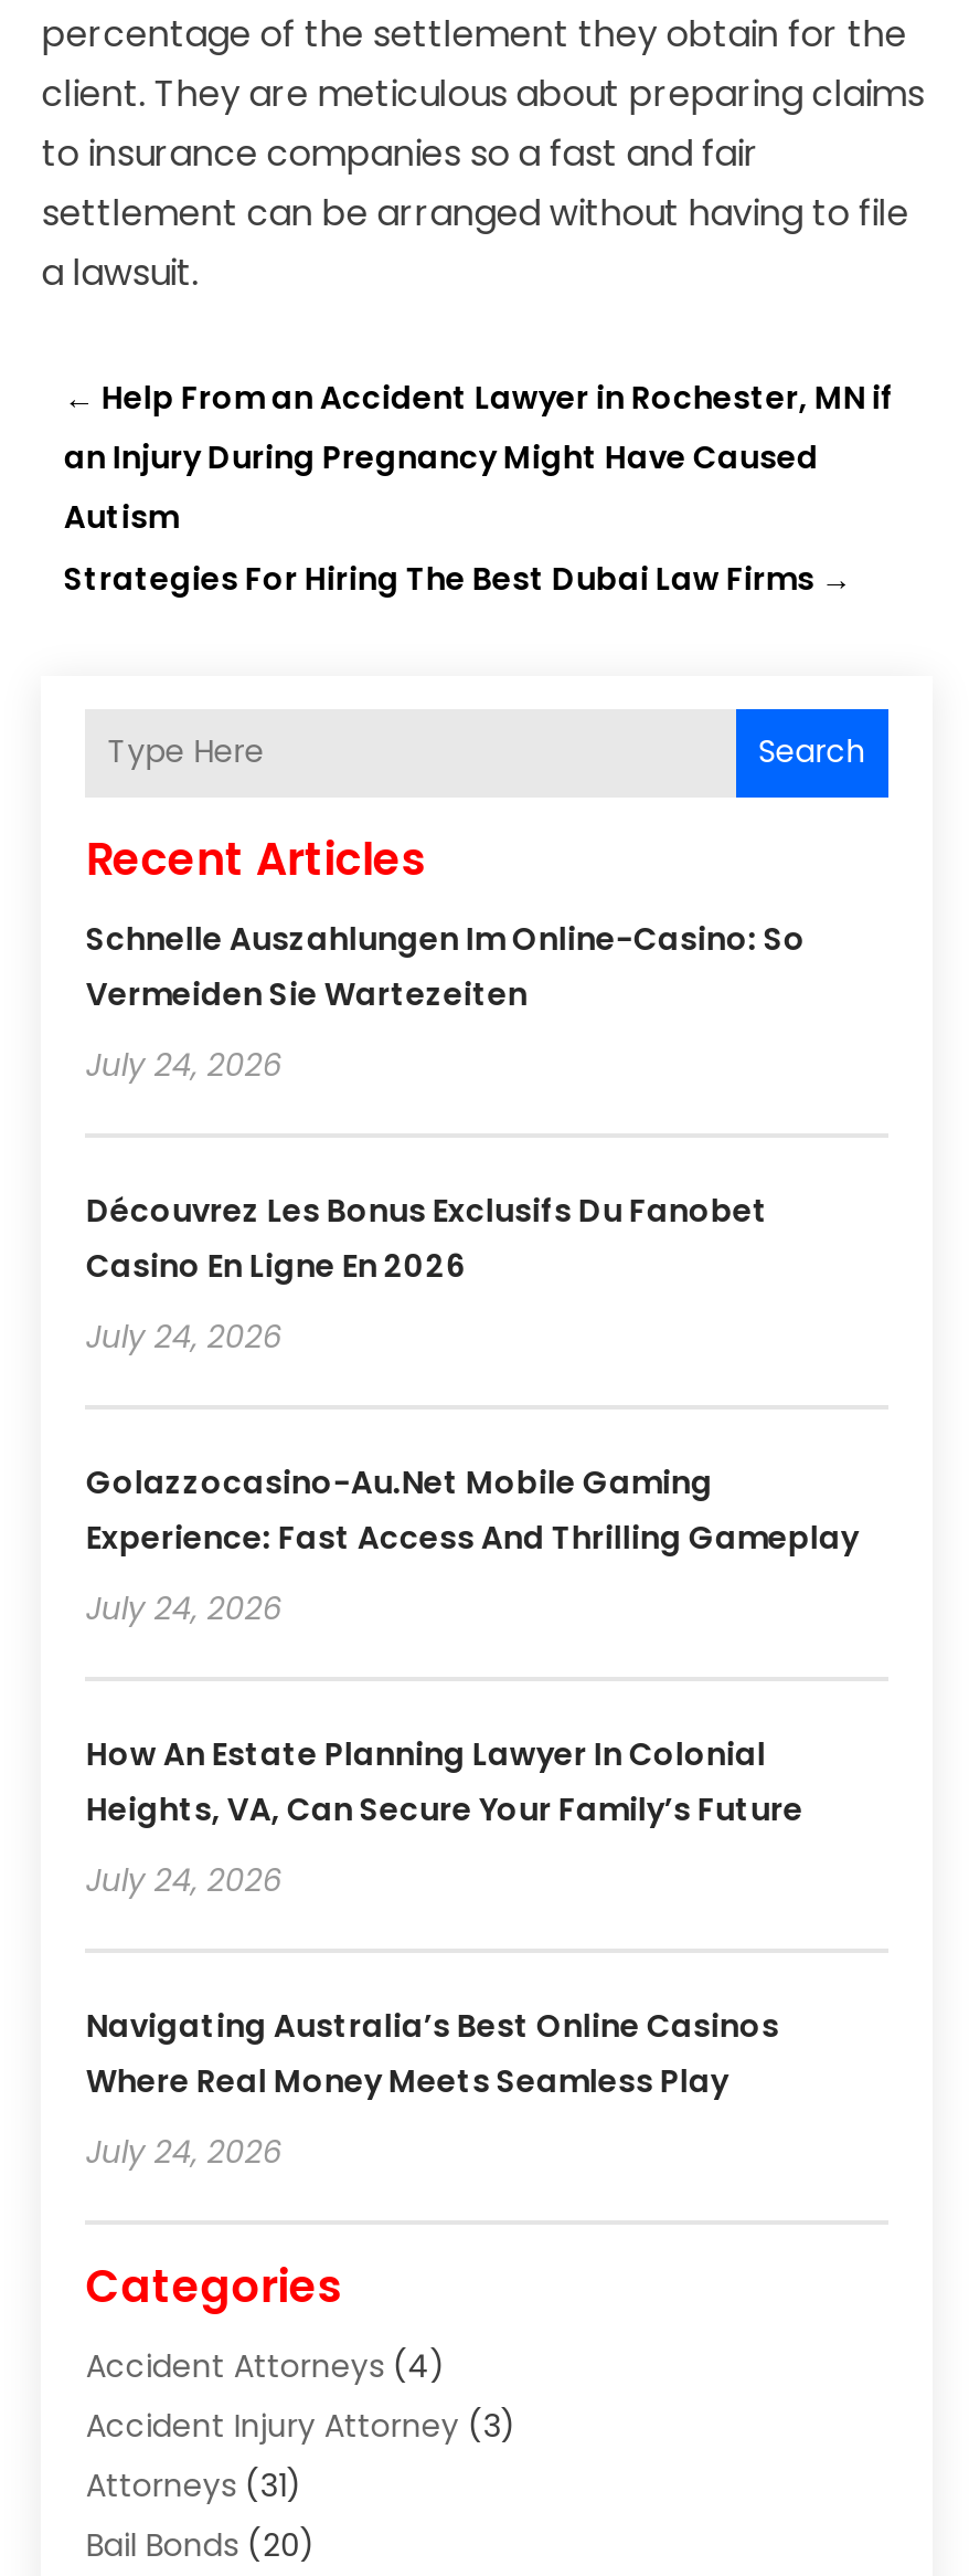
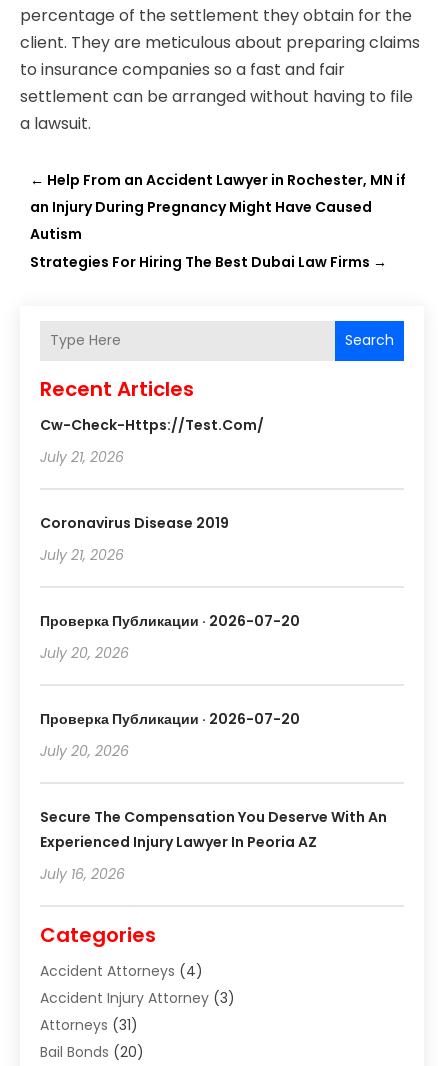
- Schnelle Auszahlungen Im Online-Casino: So
- Vermeiden Sie Wartezeiten
+ Cw-Check-Https://test.com/

- July 24, 2026
+ July 21, 2026

- Découvrez Les Bonus Exclusifs Du Fanobet
- Casino En Ligne En 2026
+ Coronavirus Disease 2019

- July 24, 2026
+ July 21, 2026

- Golazzocasino-Au.net Mobile Gaming
- Experience: Fast Access And Thrilling Gameplay
+ Проверка Публикации · 2026-07-20

- July 24, 2026
+ July 20, 2026

- How An Estate Planning Lawyer In Colonial
- Heights, VA, Can Secure Your Family’s Future
+ Проверка Публикации · 2026-07-20

- July 24, 2026
+ July 20, 2026

- Navigating Australia’s Best Online Casinos
- Where Real Money Meets Seamless Play
+ Secure The Compensation You Deserve With An
+ Experienced Injury Lawyer In Peoria AZ

- July 24, 2026
+ July 16, 2026
